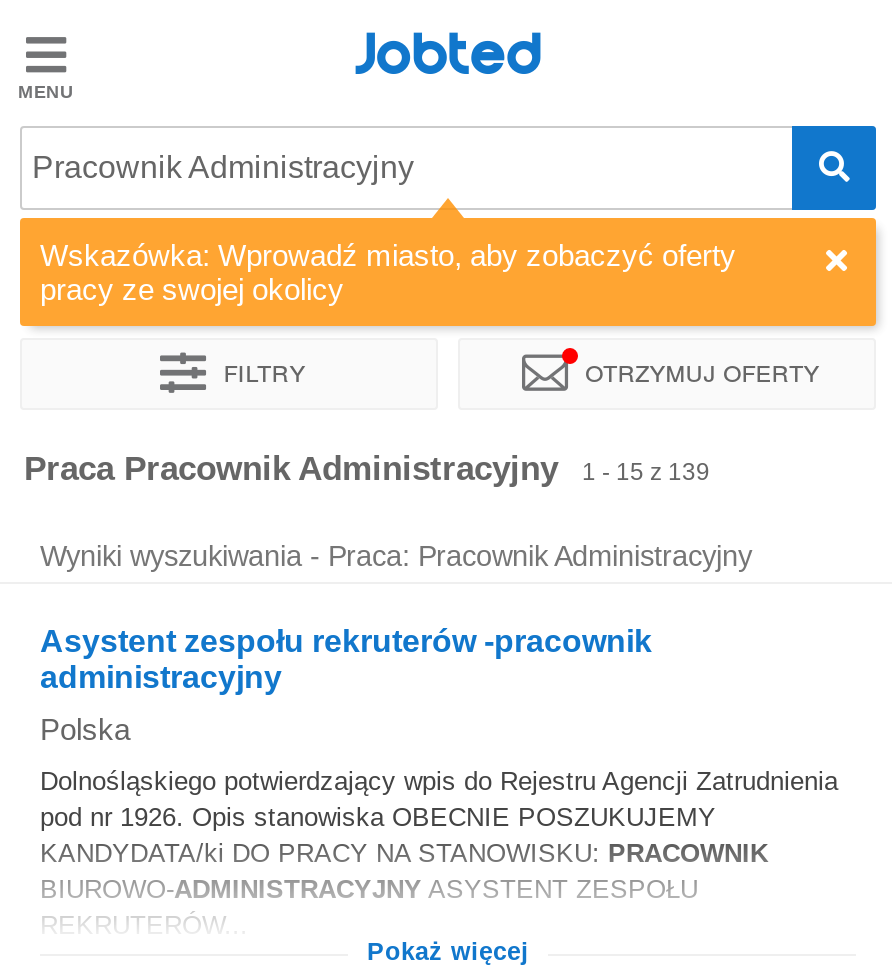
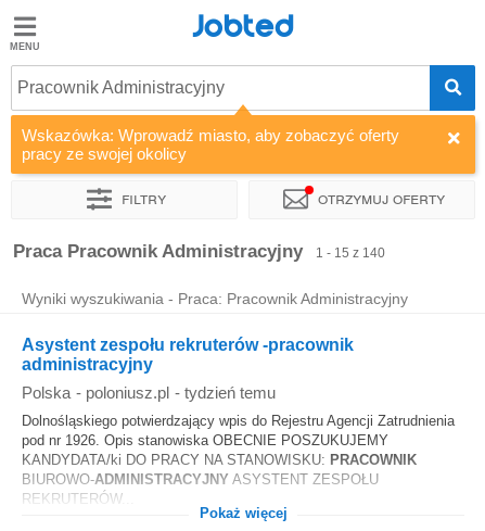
- 1 - 15 z 139
+ 1 - 15 z 140

- Polska
+ Polska - poloniusz.pl - tydzień temu
